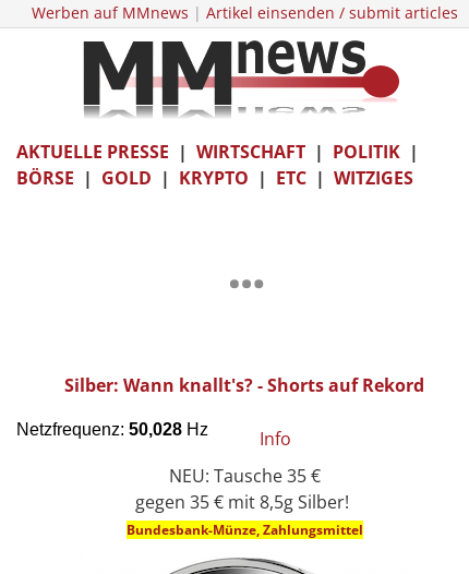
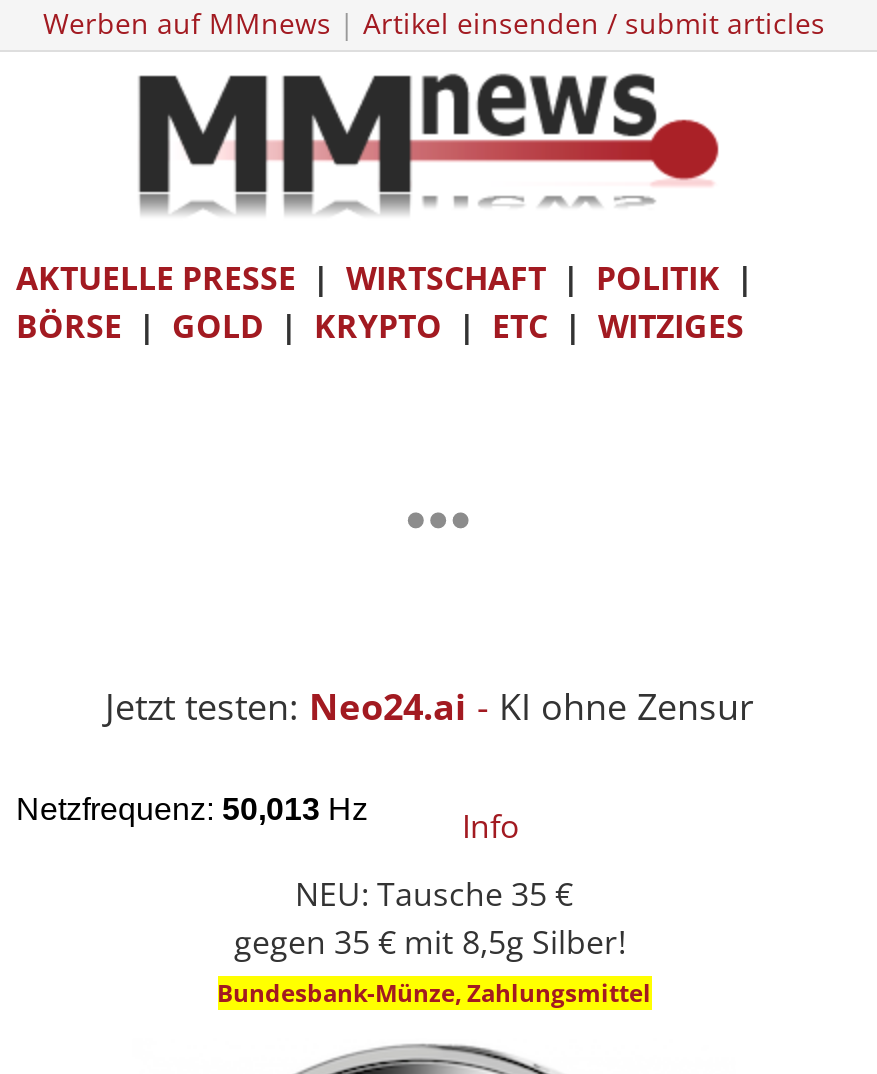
- Silber: Wann knallt's? - Shorts auf Rekord
+ Jetzt testen: Neo24.ai - KI ohne Zensur
